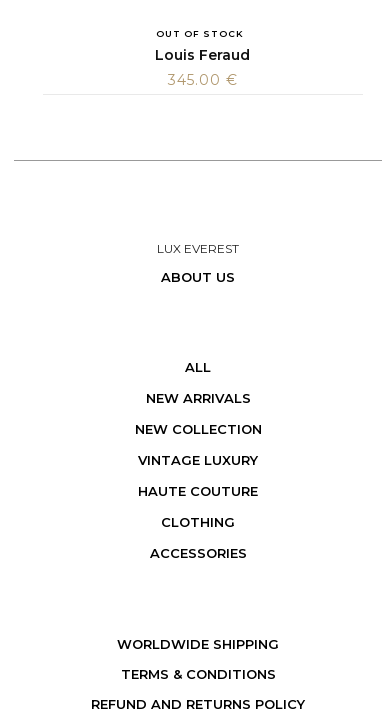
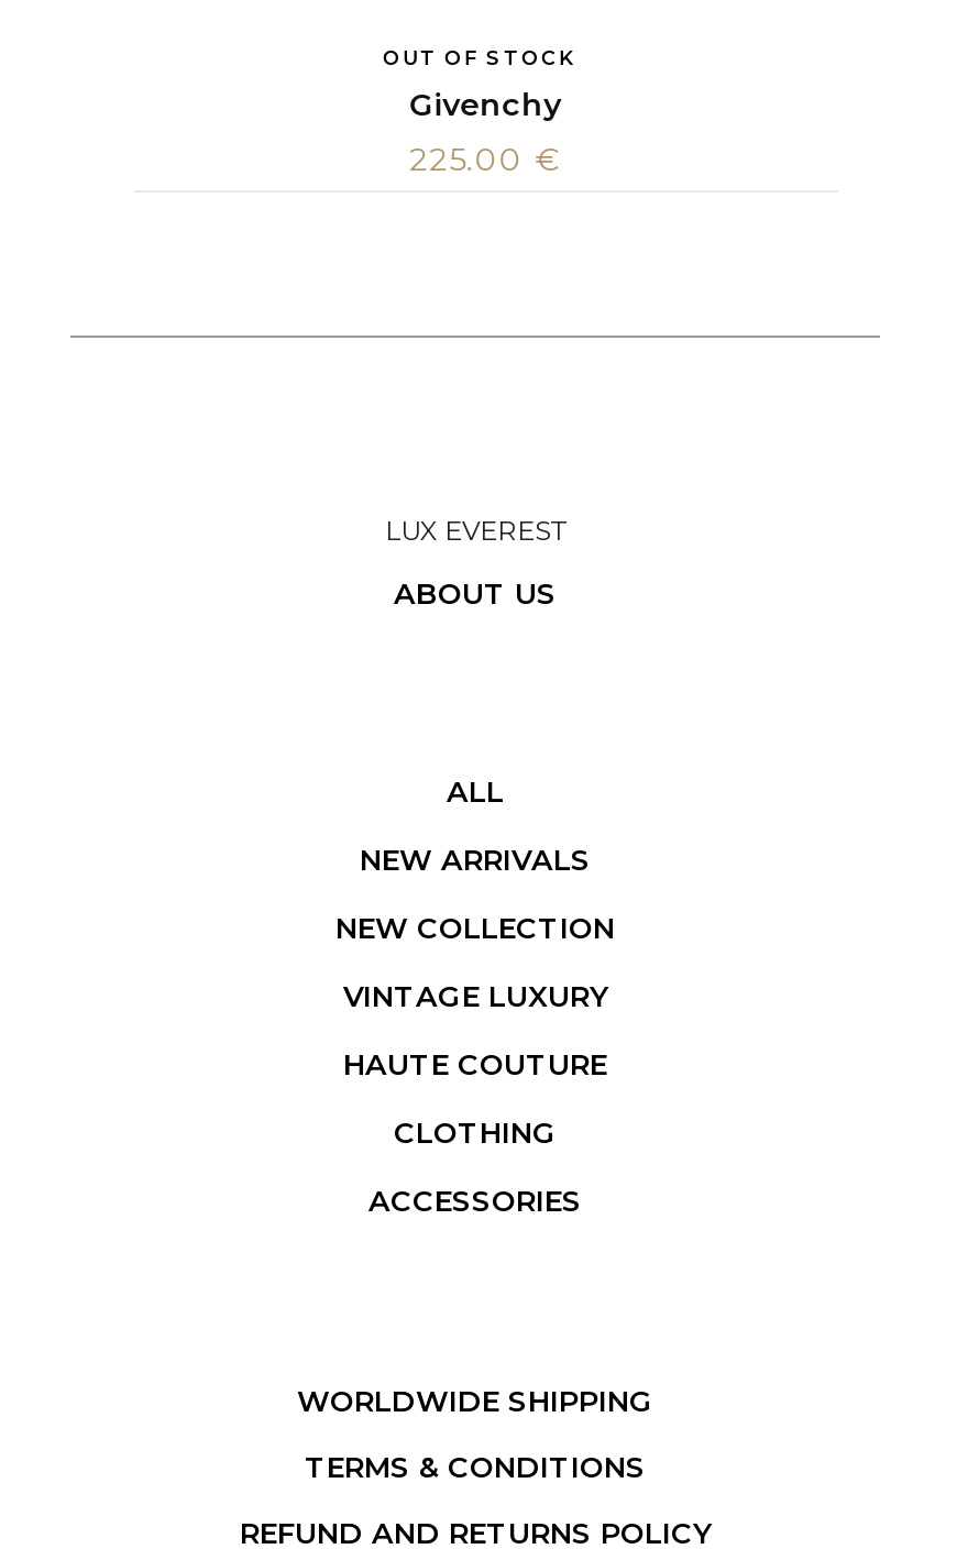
- Louis Feraud
- 345.00 €
+ Givenchy
+ 225.00 €
